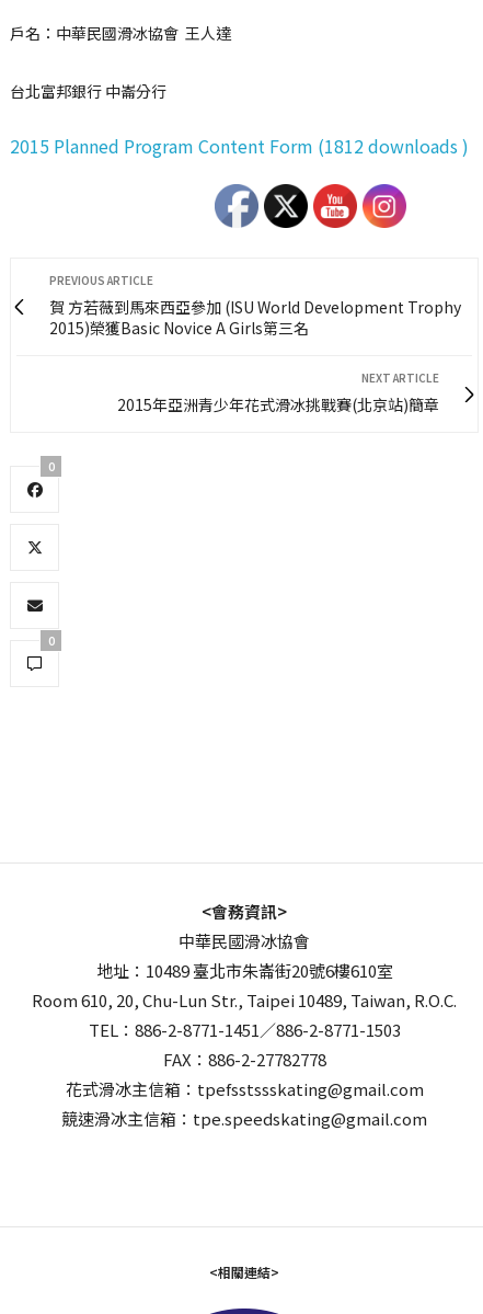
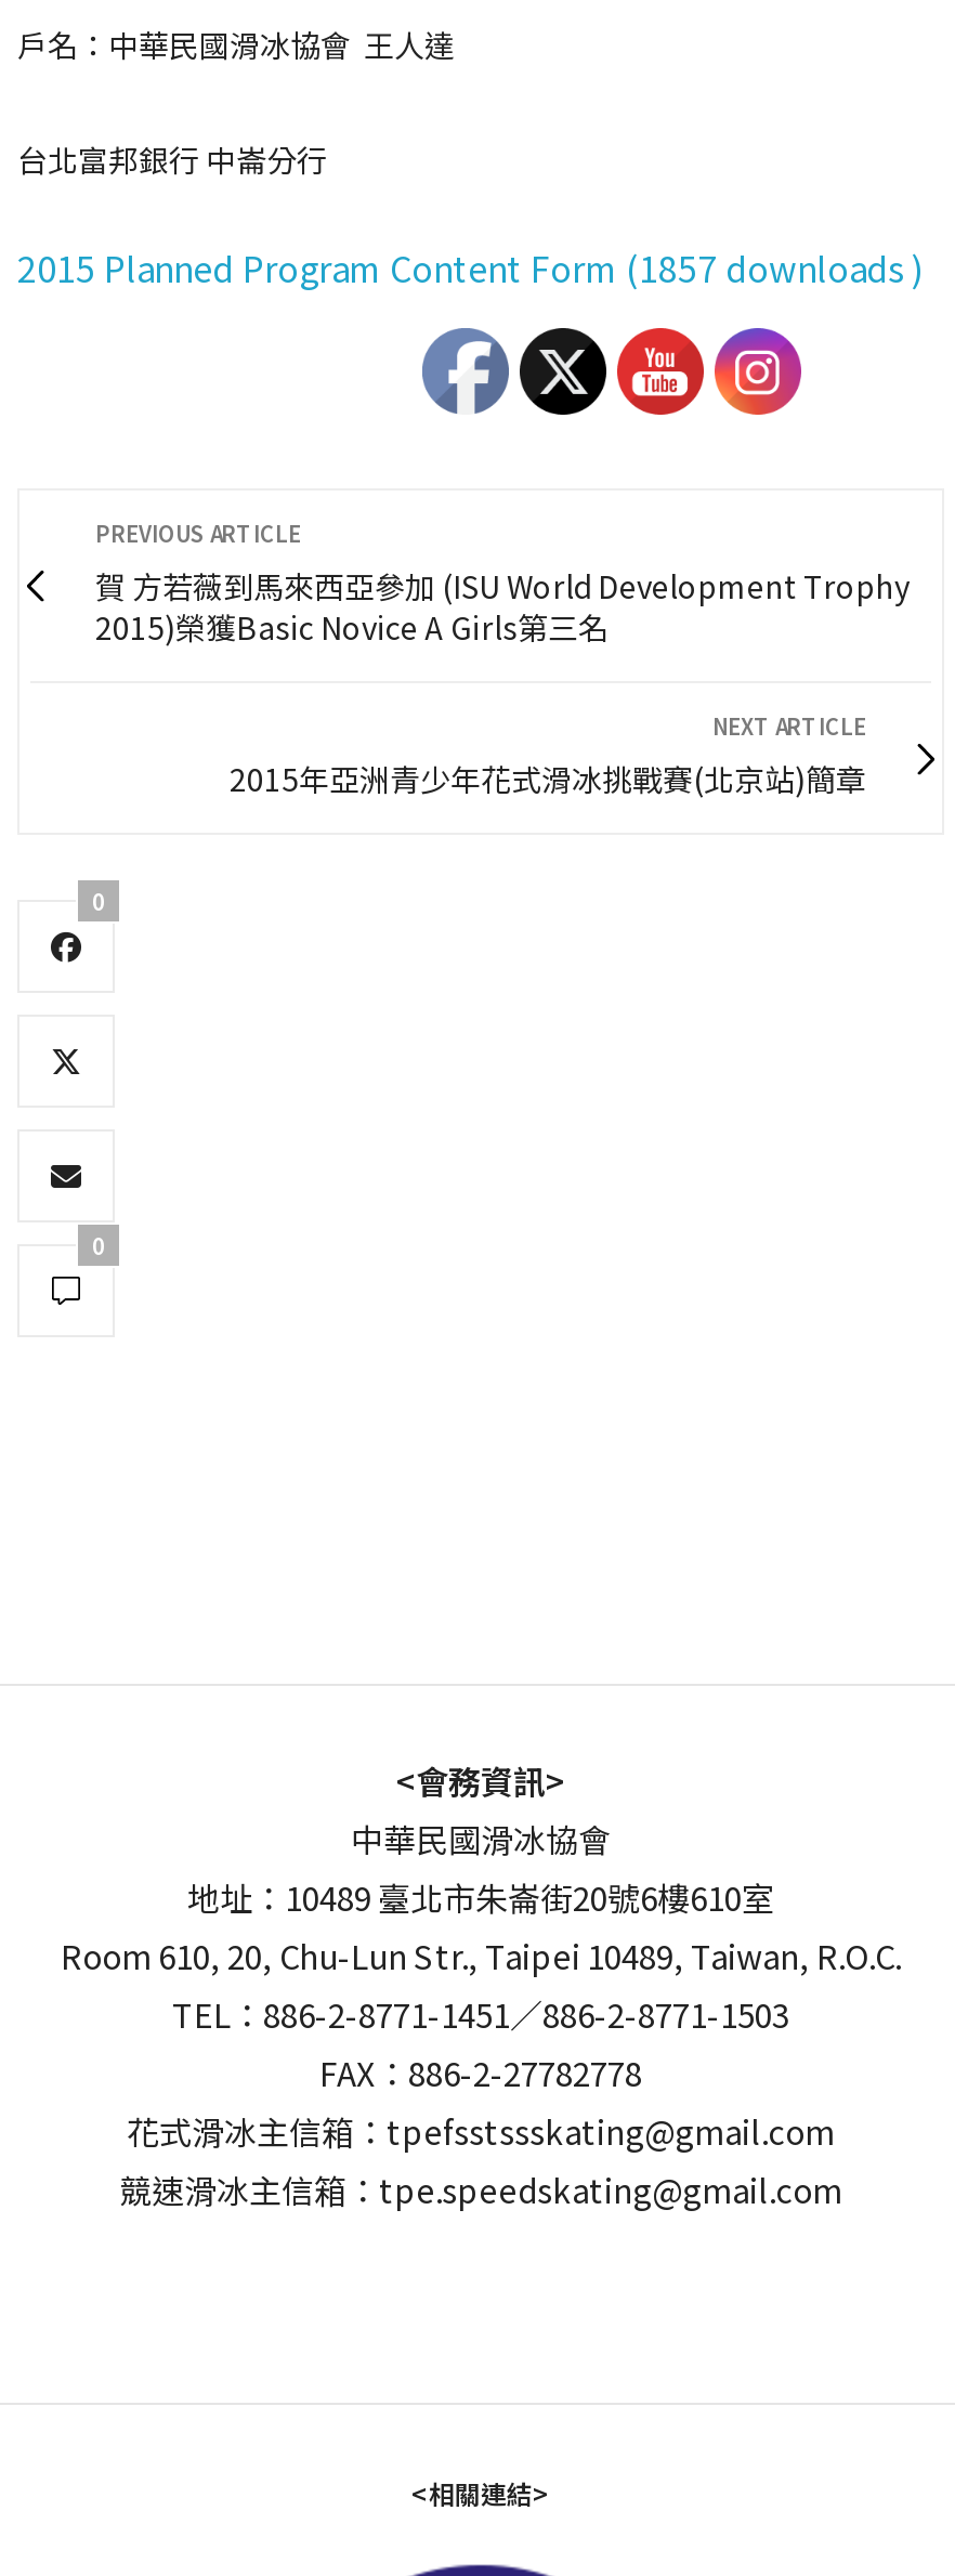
- 2015 Planned Program Content Form (1812 downloads )
+ 2015 Planned Program Content Form (1857 downloads )

- [image]
+ [image]
